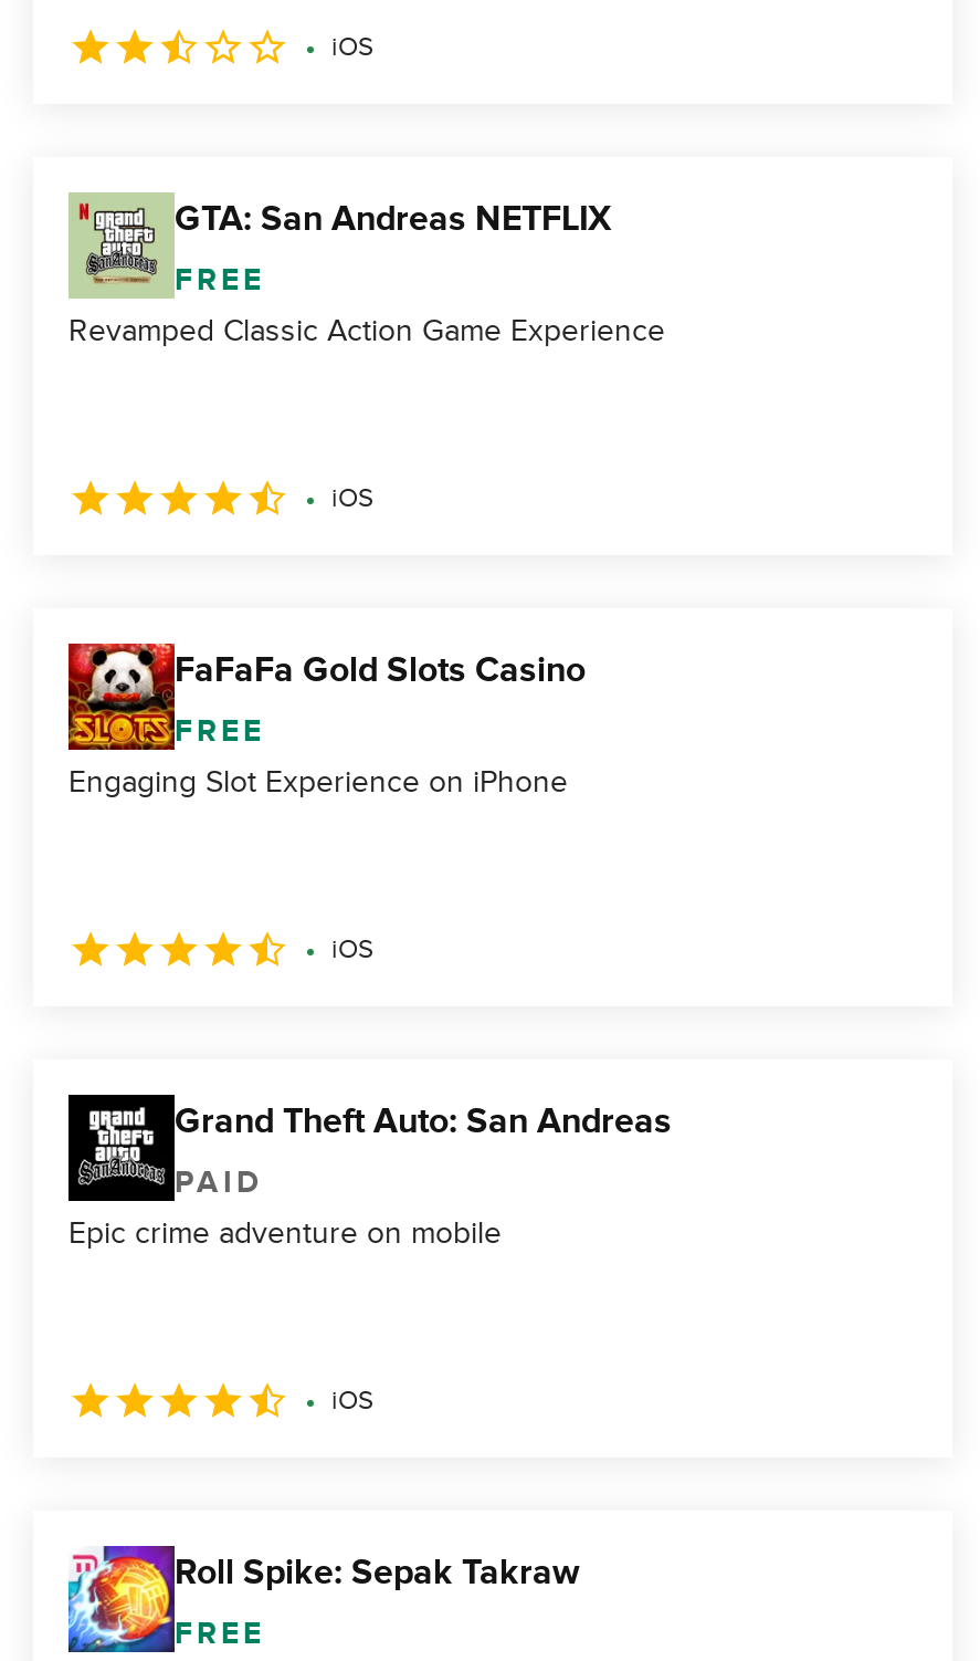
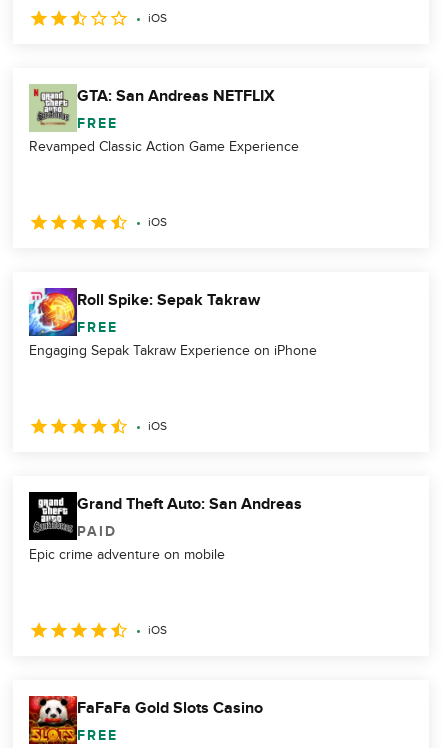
moved down: [image] | FaFaFa Gold Slots Casino

- Engaging Slot Experience on iPhone
+ Engaging Sepak Takraw Experience on iPhone

moved up: [image] | Roll Spike: Sepak Takraw
